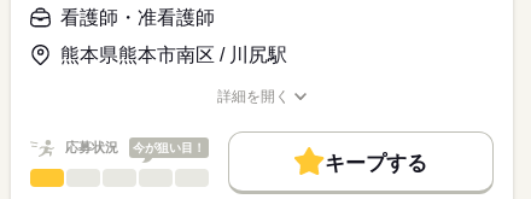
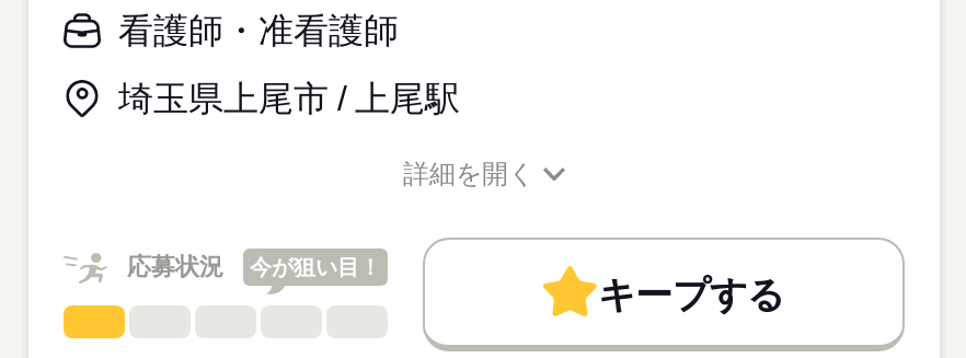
- 熊本県熊本市南区 / 川尻駅
+ 埼玉県上尾市 / 上尾駅
